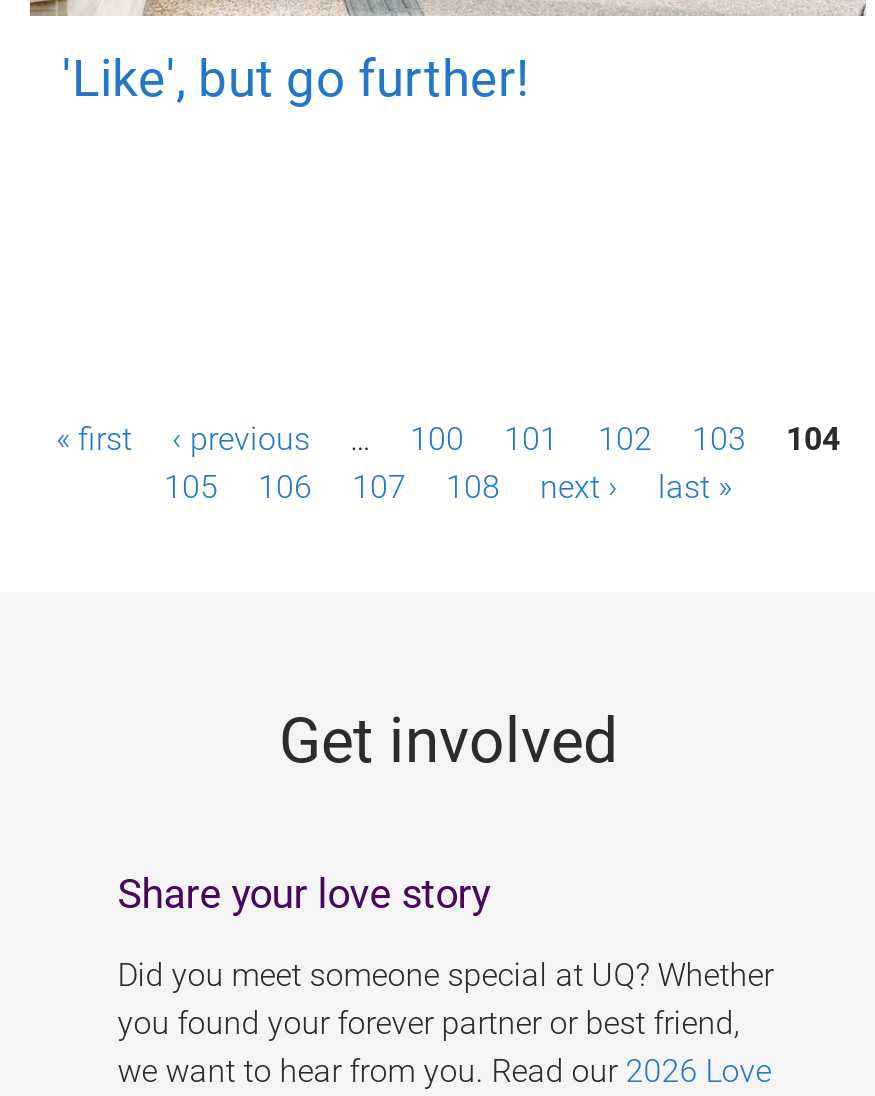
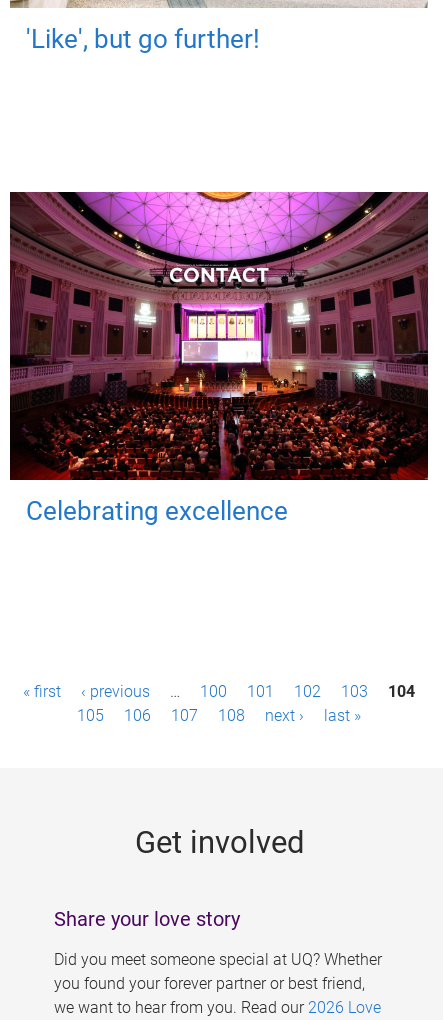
+ [image]
+ Celebrating excellence
